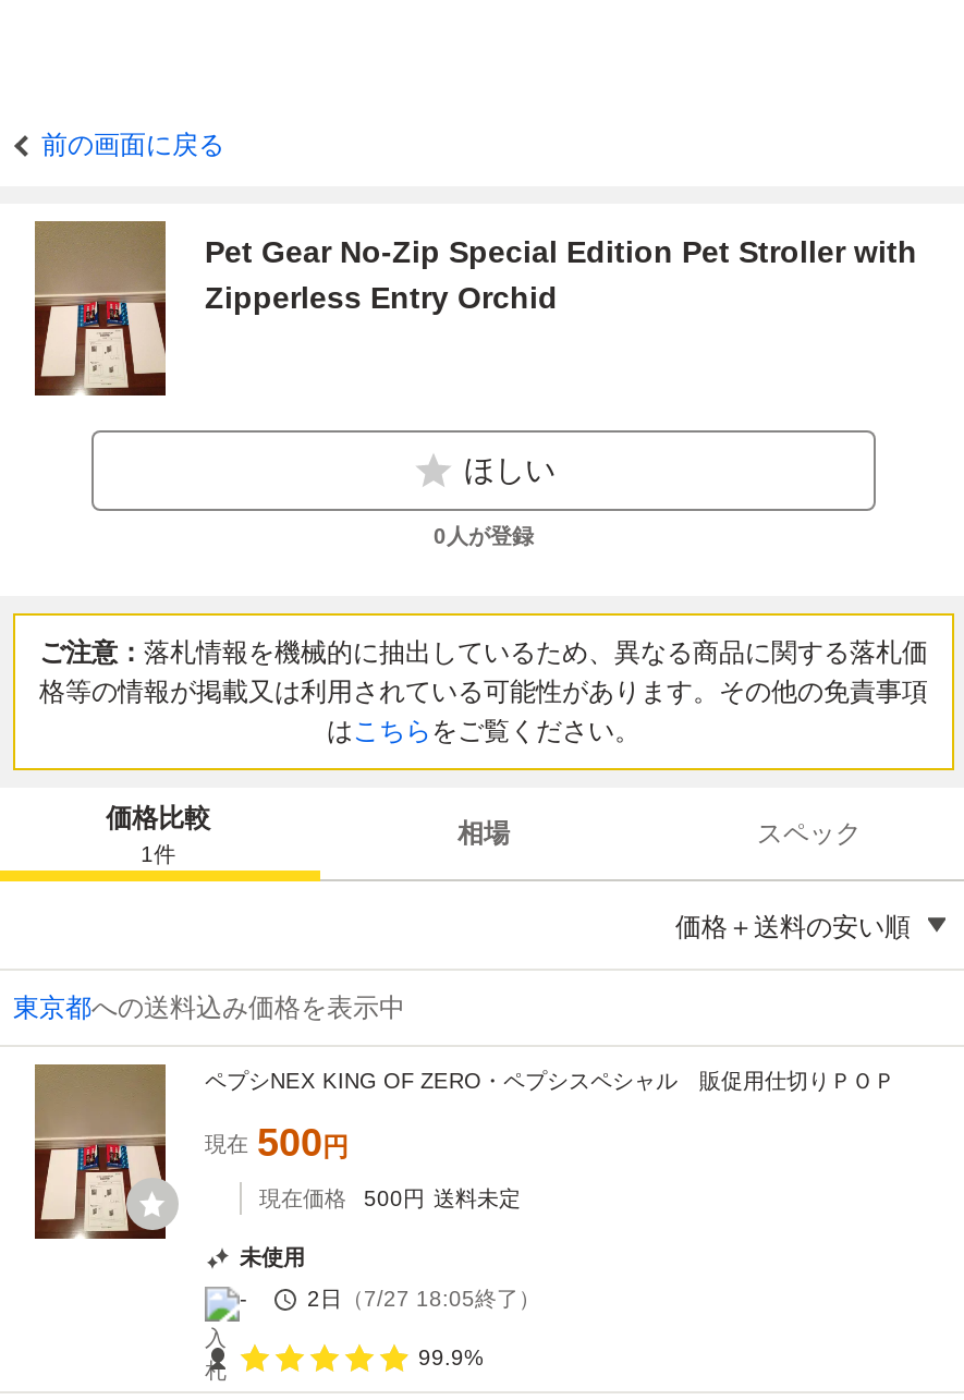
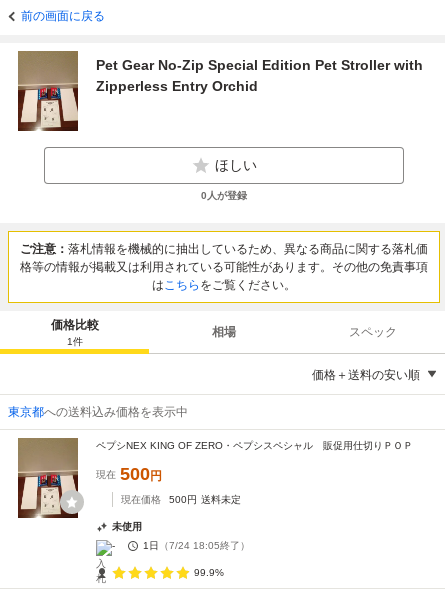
- 2日（7/27 18:05終了）
+ 1日（7/24 18:05終了）
